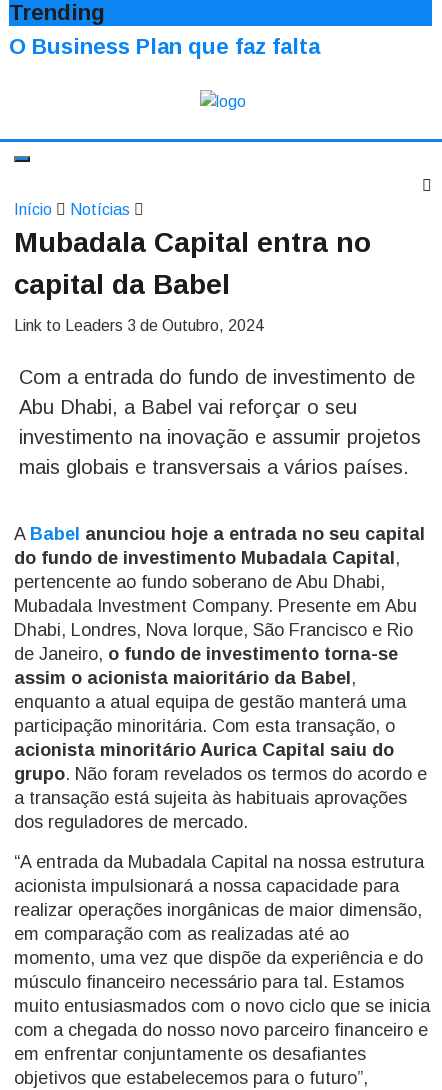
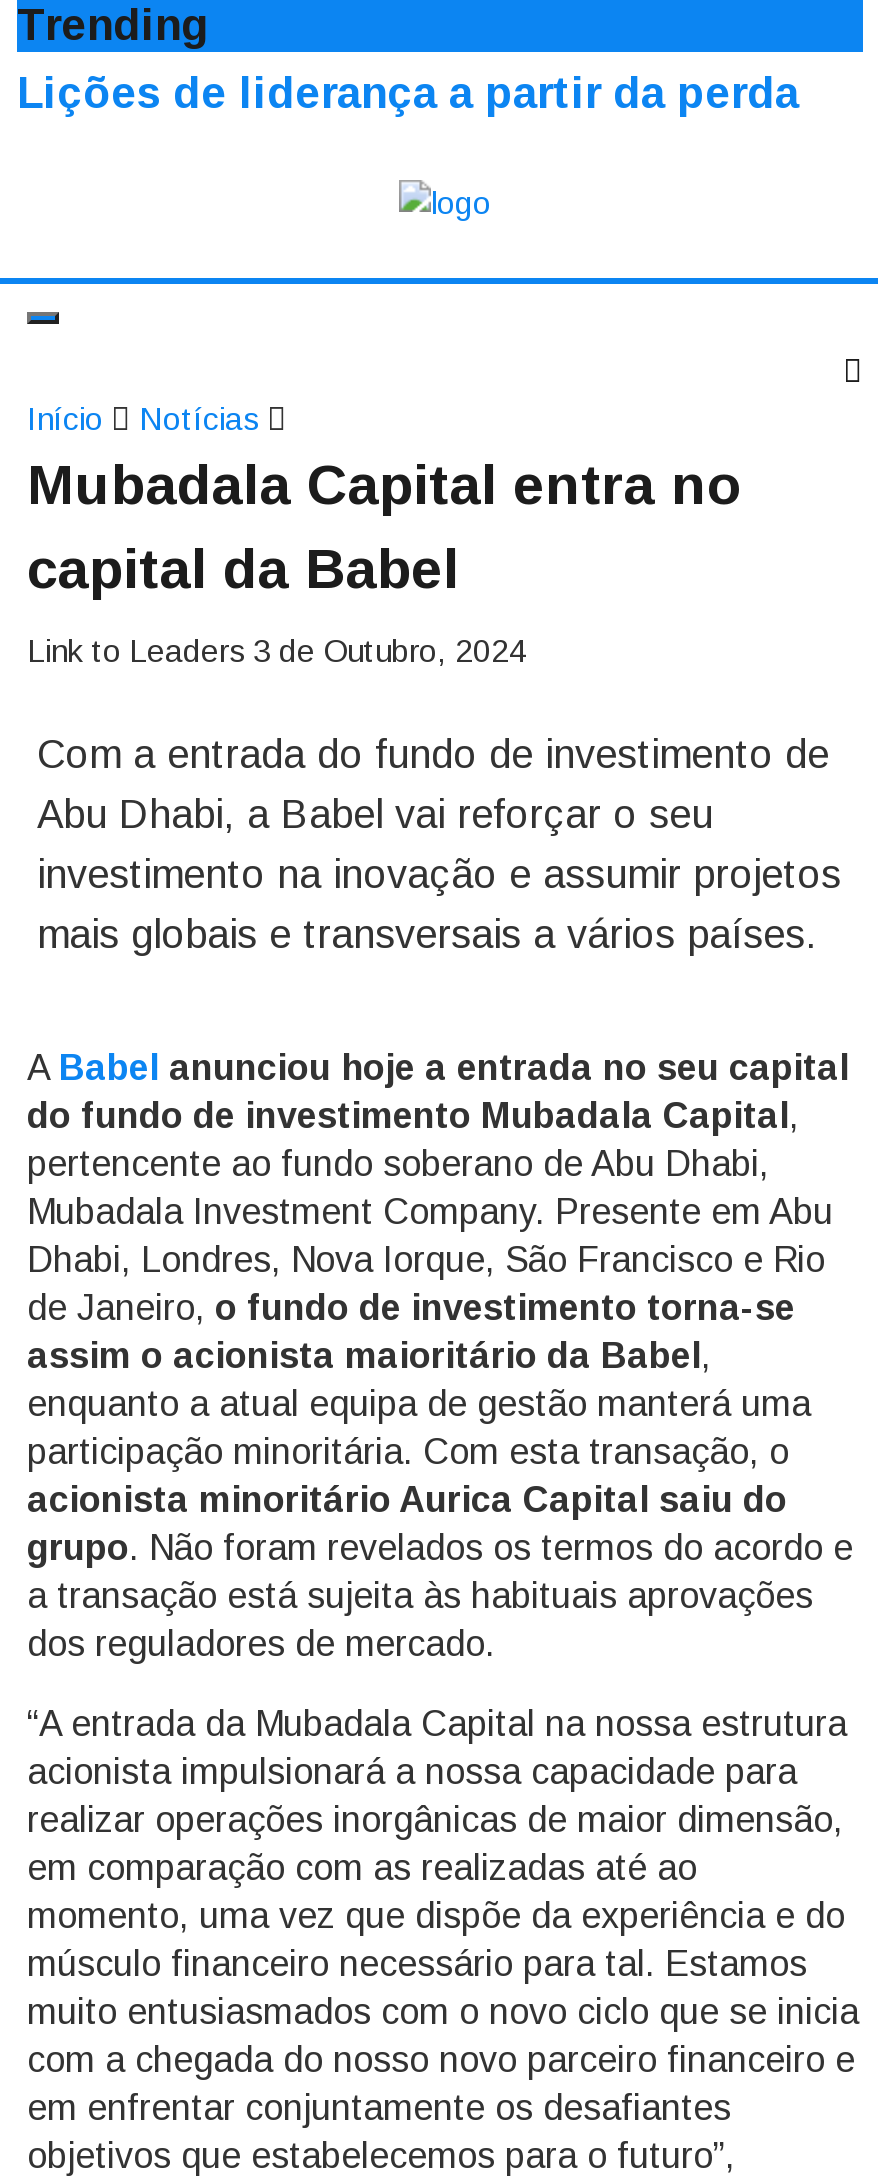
- O Business Plan que faz falta
+ Lições de liderança a partir da perda
